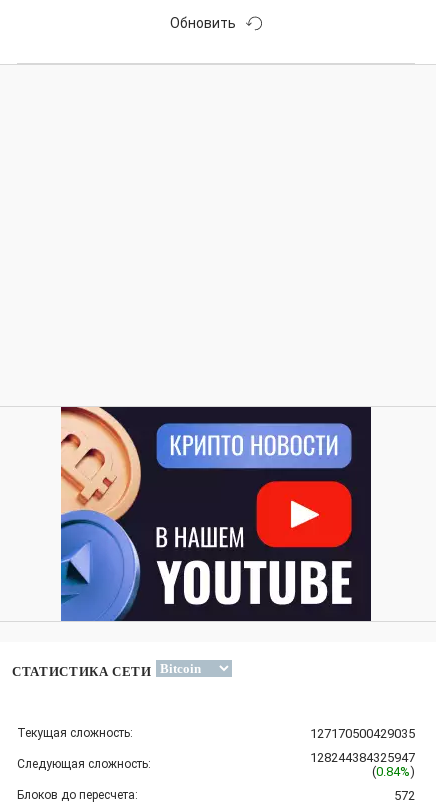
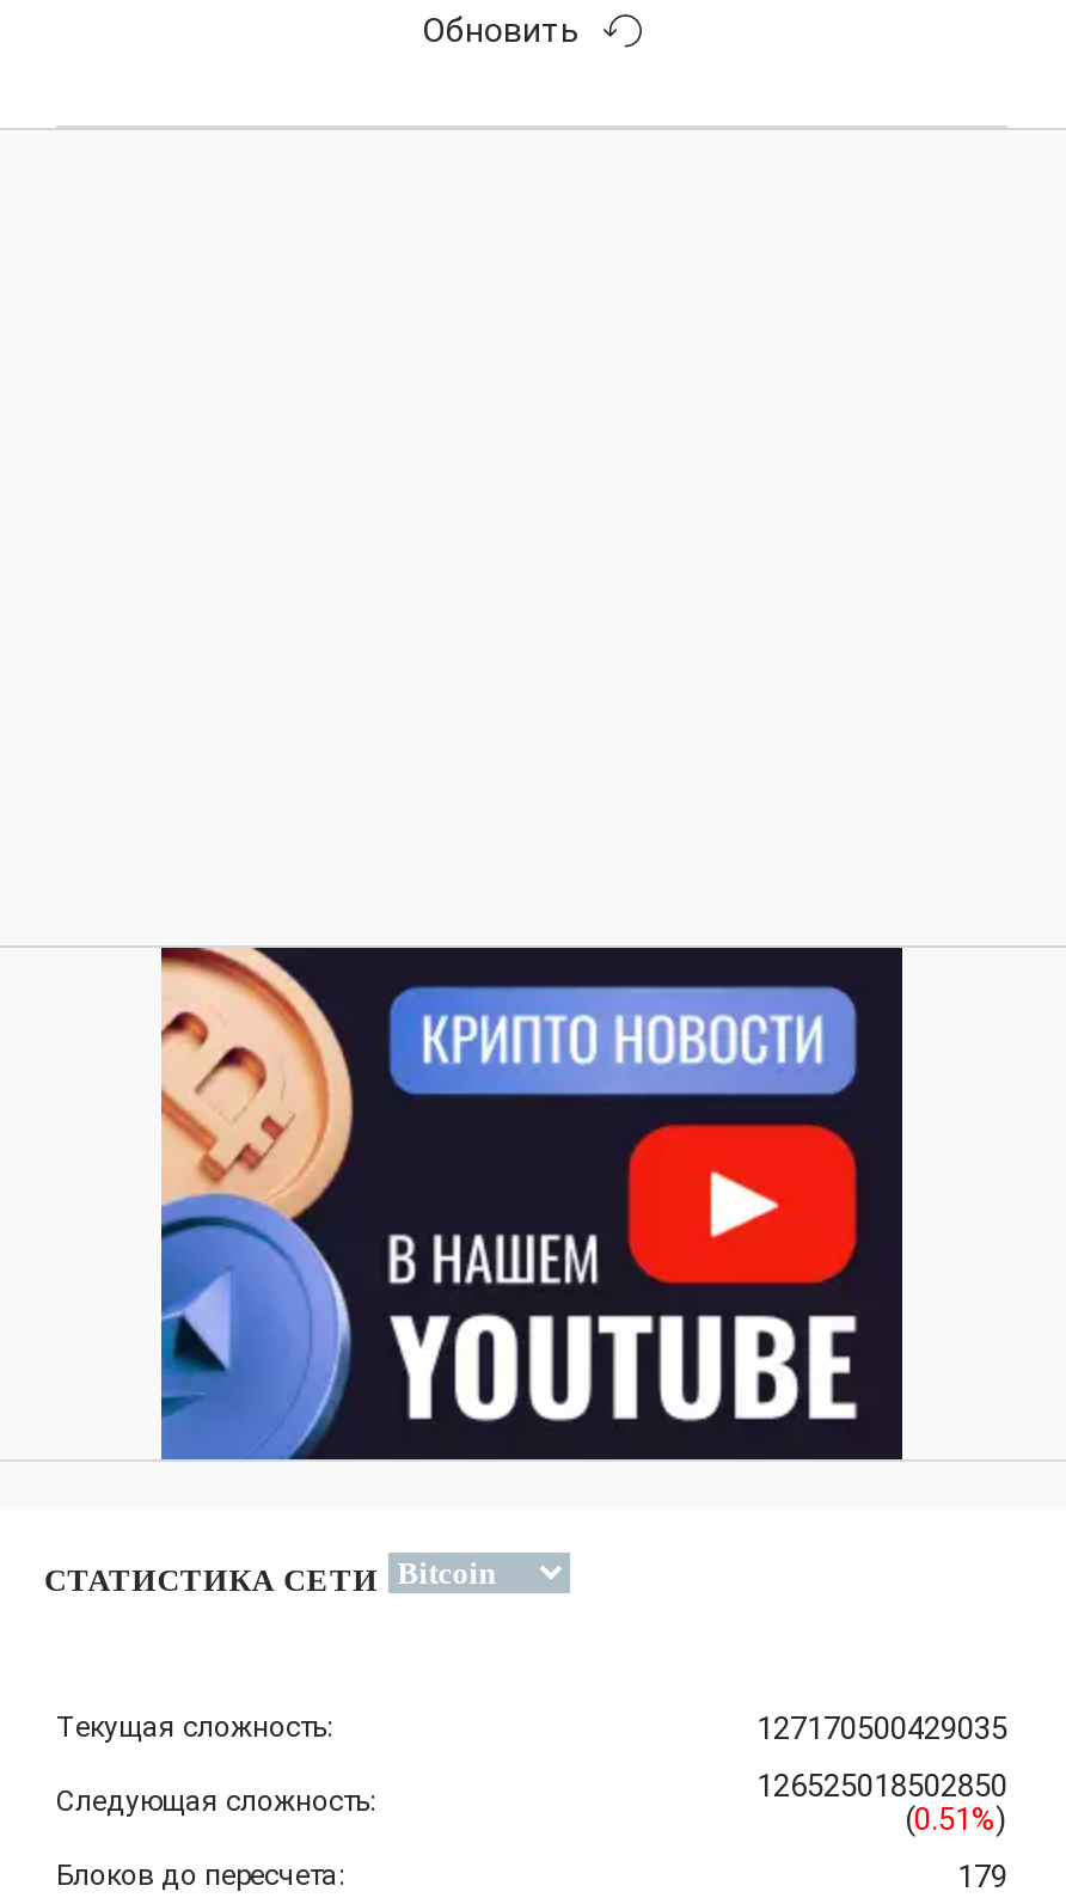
- 128244384325947
+ 126525018502850

- (0.84%)
+ (0.51%)

- 572
+ 179
